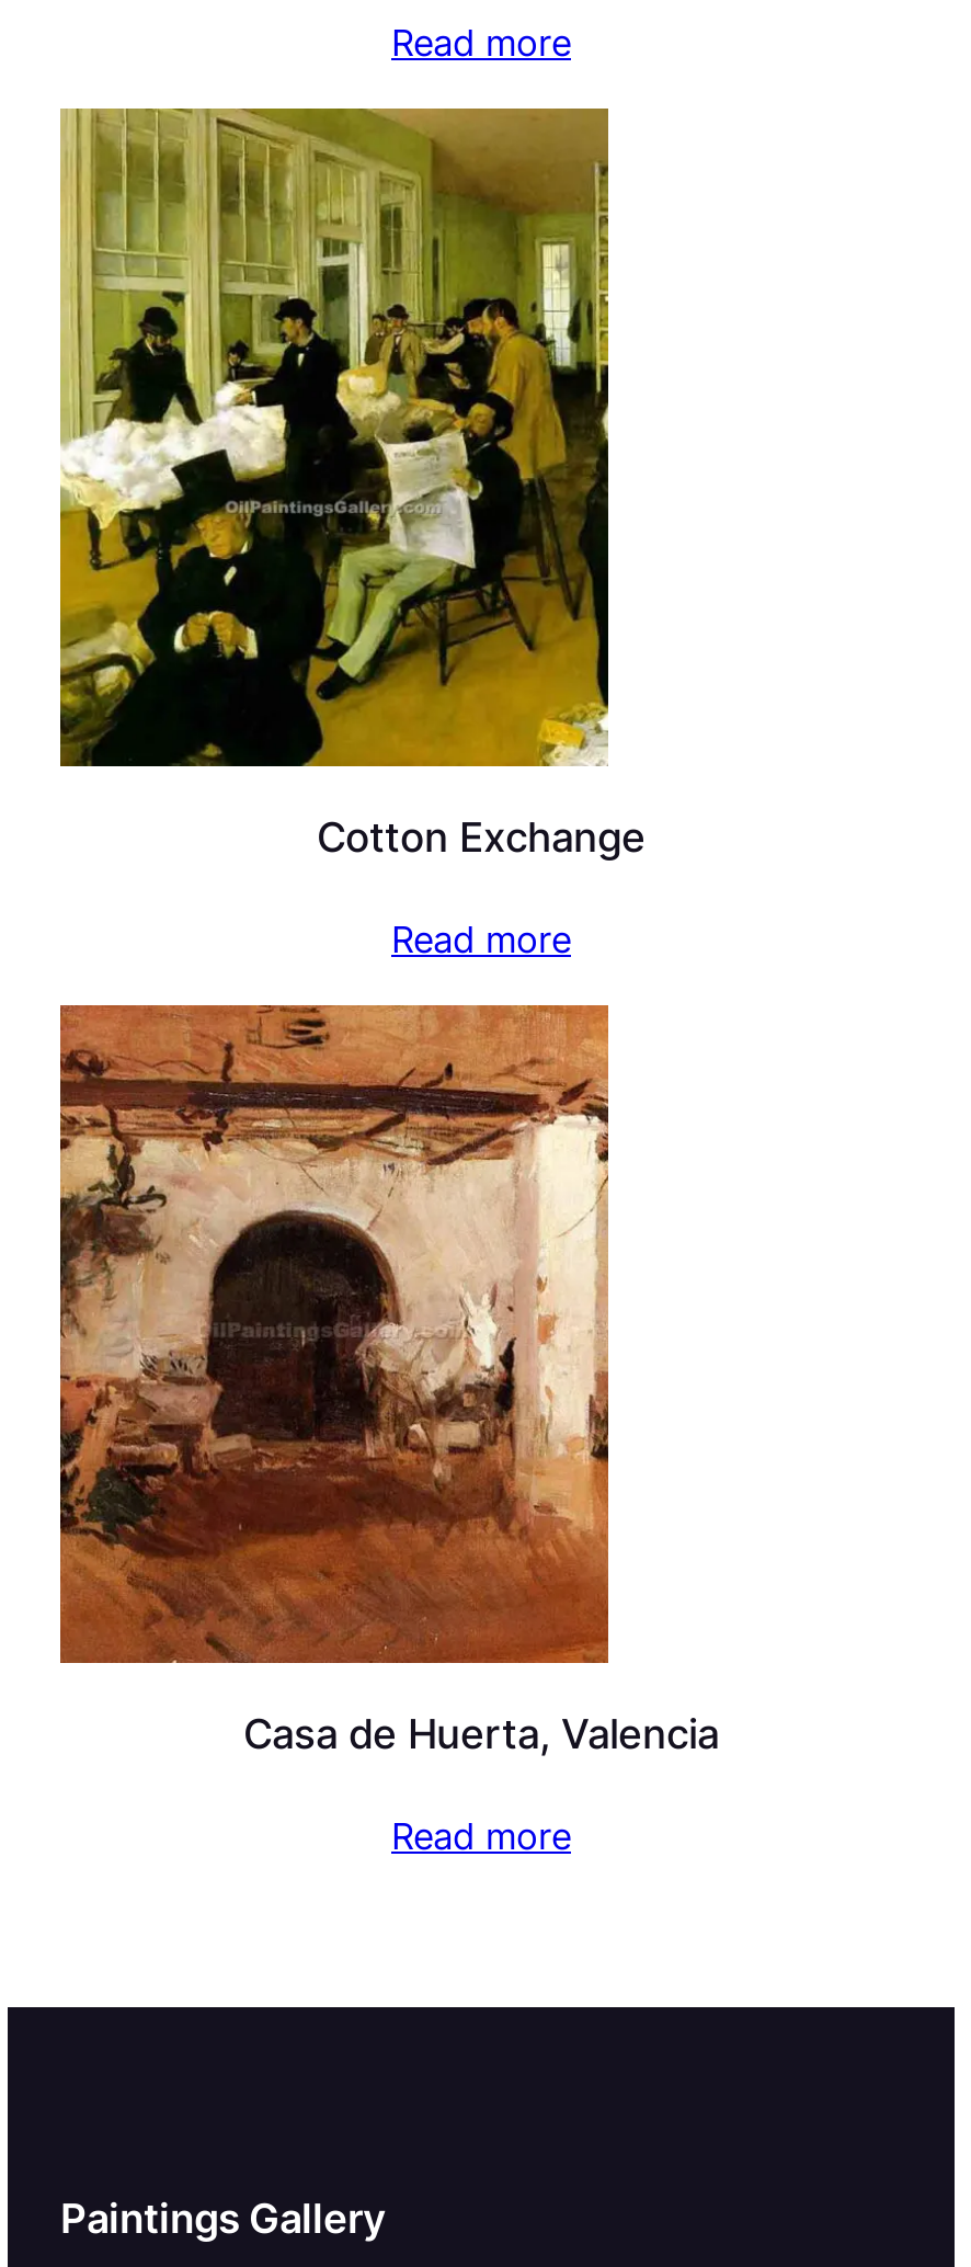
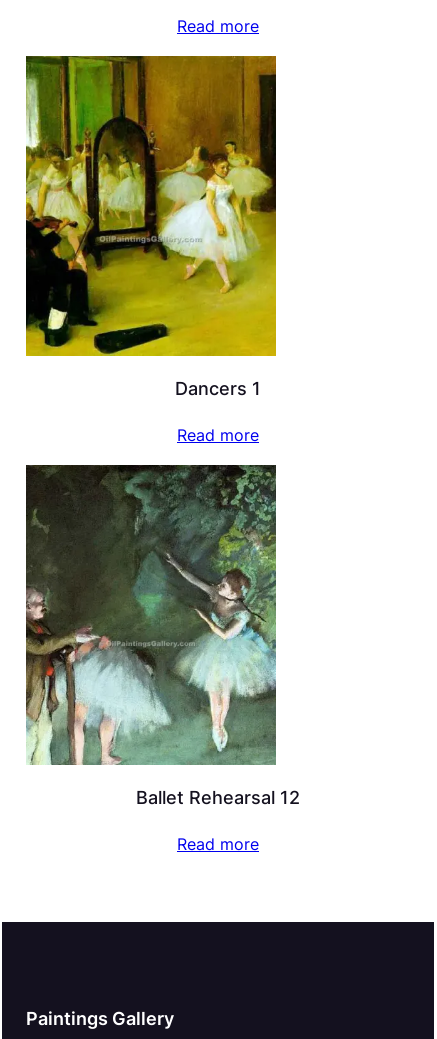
- [image]
- Cotton Exchange
+ [image]
+ Dancers 1

- [image]
- Casa de Huerta, Valencia
+ [image]
+ Ballet Rehearsal 12
